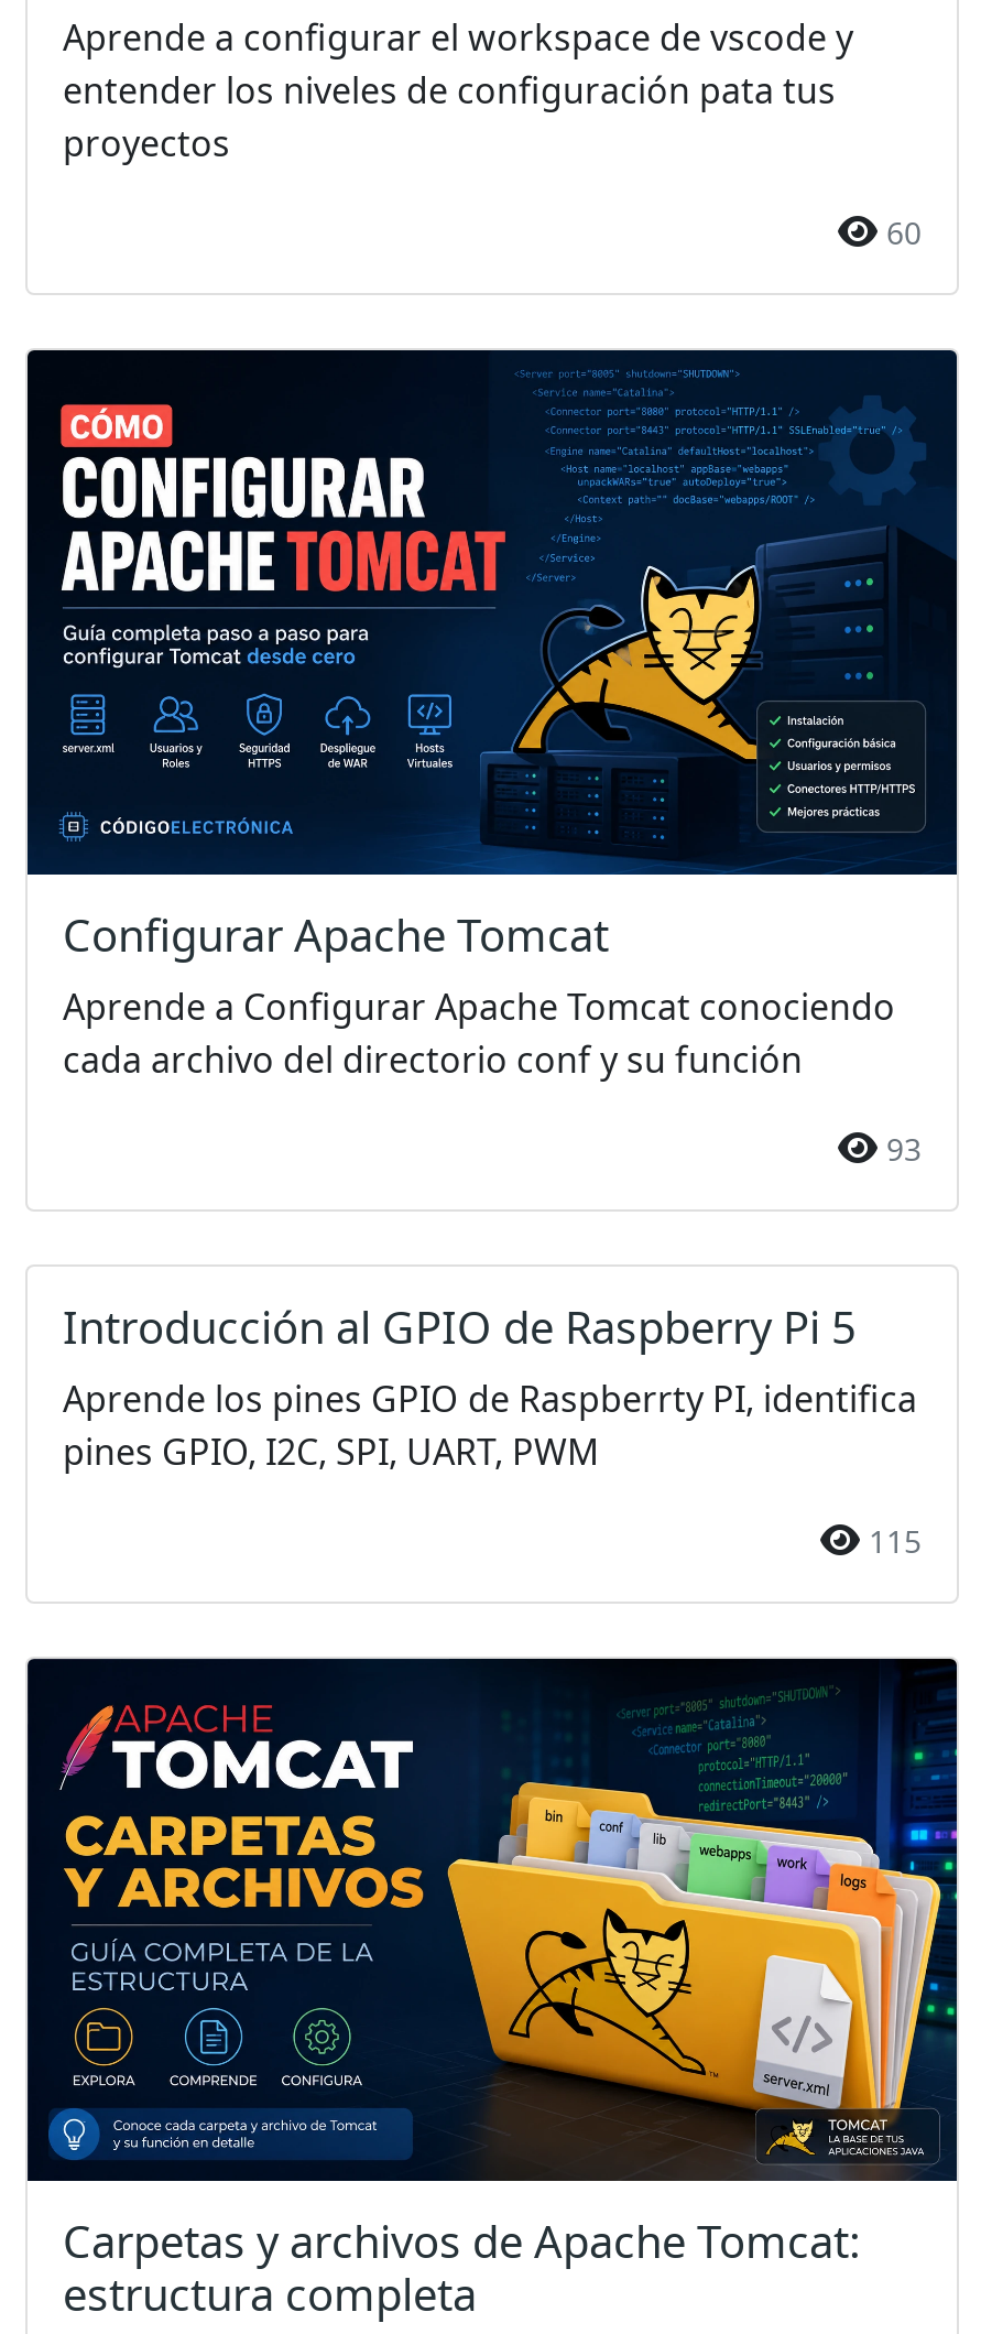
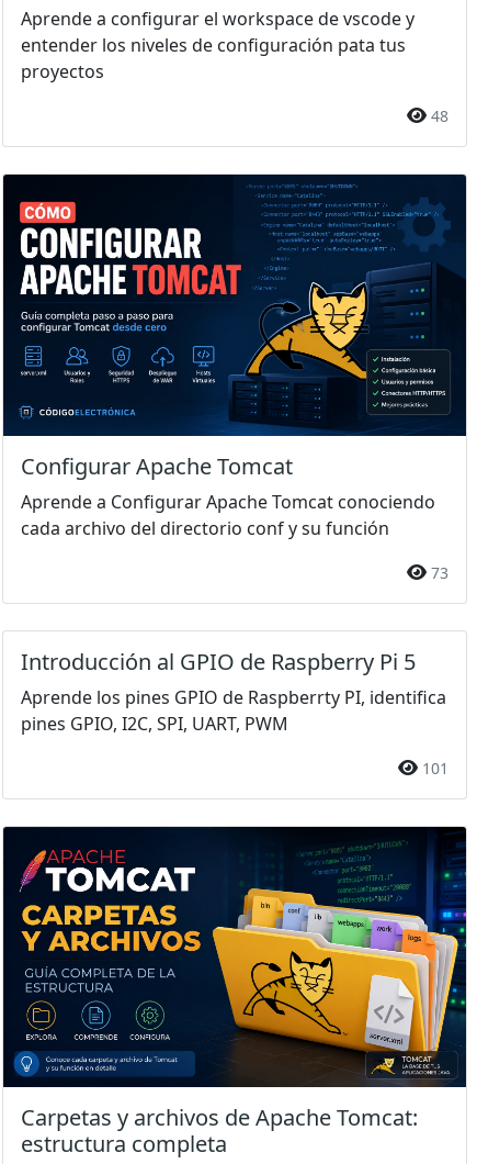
- 60
+ 48

- 93
+ 73

- 115
+ 101
